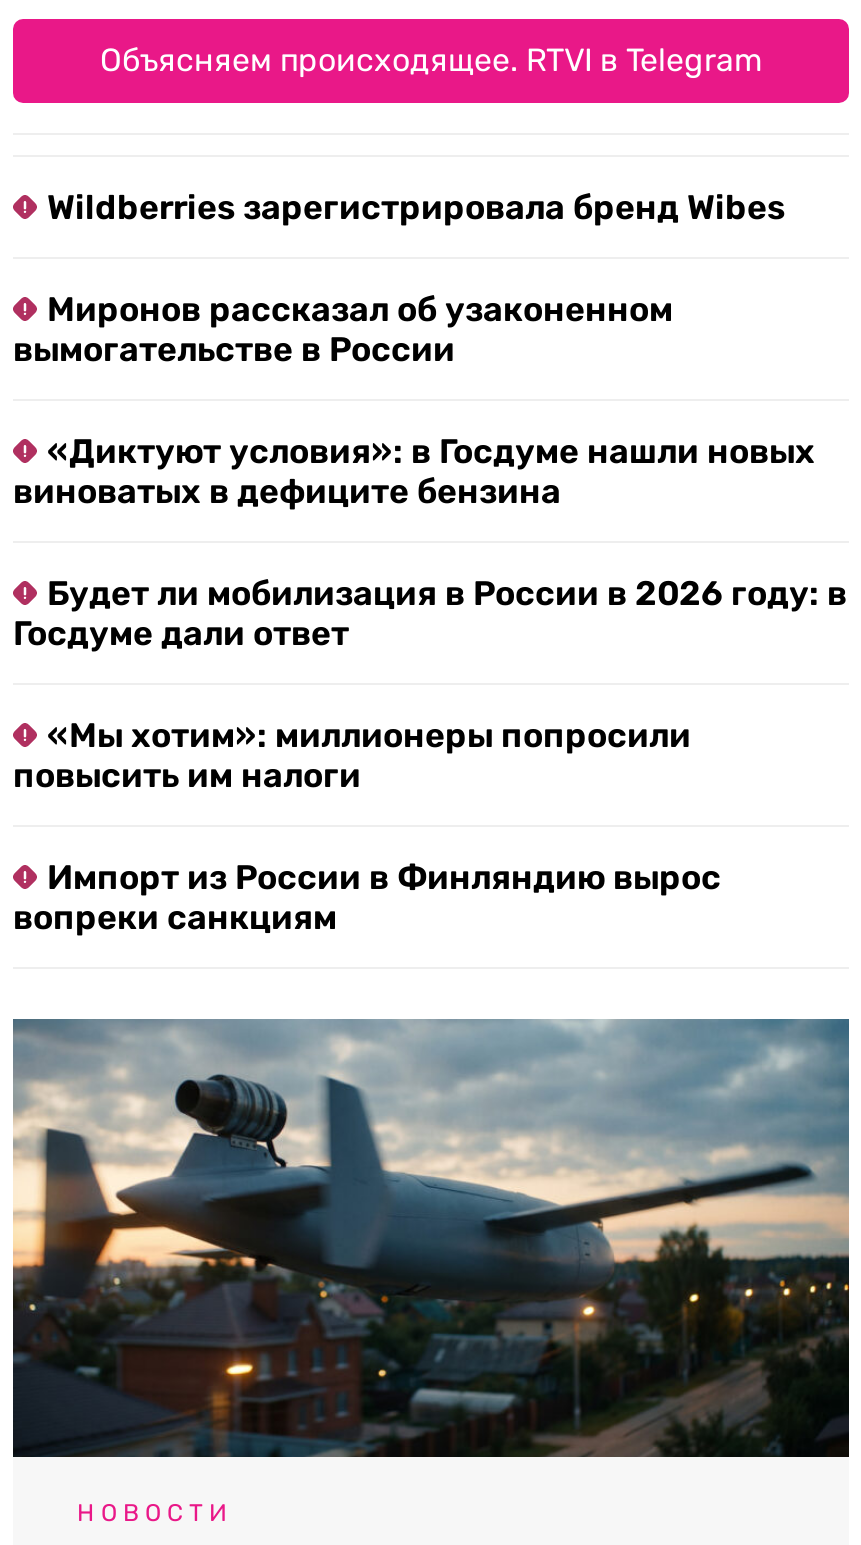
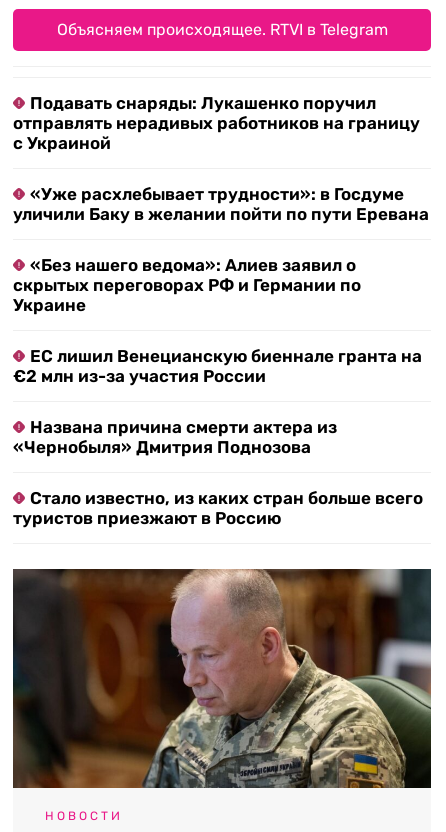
- Wildberries зарегистрировала бренд Wibes
+ Подавать снаряды: Лукашенко поручил
+ отправлять нерадивых работников на границу
+ с Украиной

- Миронов рассказал об узаконенном
- вымогательстве в России
+ «Уже расхлебывает трудности»: в Госдуме
+ уличили Баку в желании пойти по пути Еревана

- «Диктуют условия»: в Госдуме нашли новых
- виноватых в дефиците бензина
+ «Без нашего ведома»: Алиев заявил о
+ скрытых переговорах РФ и Германии по
+ Украине

- Будет ли мобилизация в России в 2026 году: в
- Госдуме дали ответ
+ ЕС лишил Венецианскую биеннале гранта на
+ €2 млн из-за участия России

- «Мы хотим»: миллионеры попросили
- повысить им налоги
+ Названа причина смерти актера из
+ «Чернобыля» Дмитрия Поднозова

- Импорт из России в Финляндию вырос
- вопреки санкциям
+ Стало известно, из каких стран больше всего
+ туристов приезжают в Россию

- [image]
+ [image]
